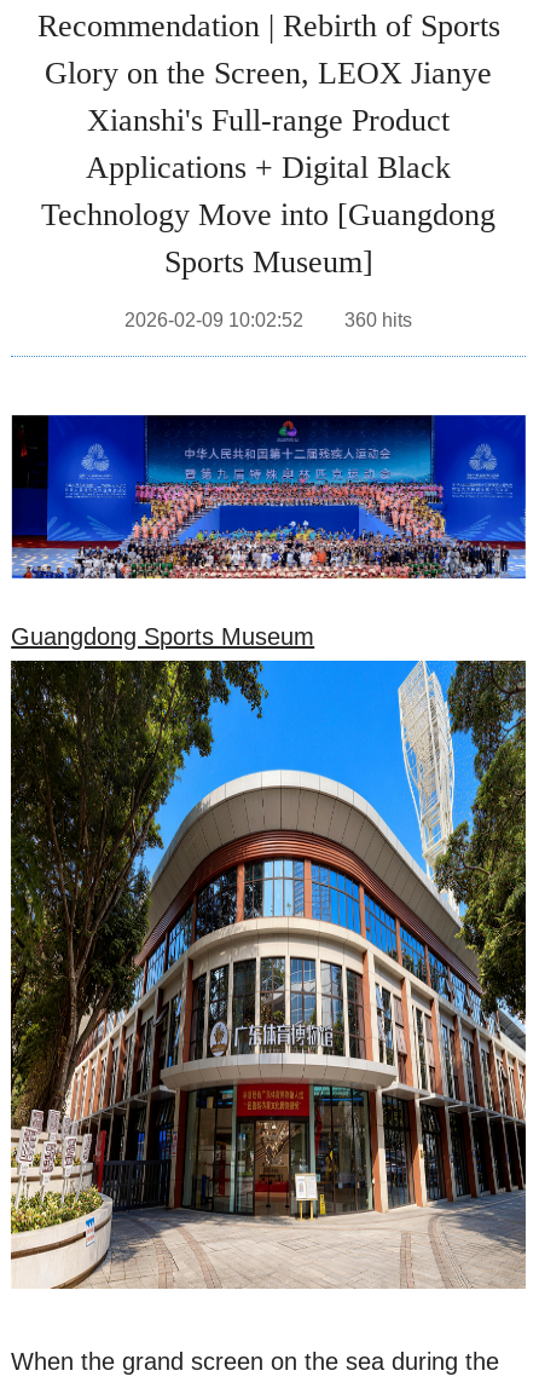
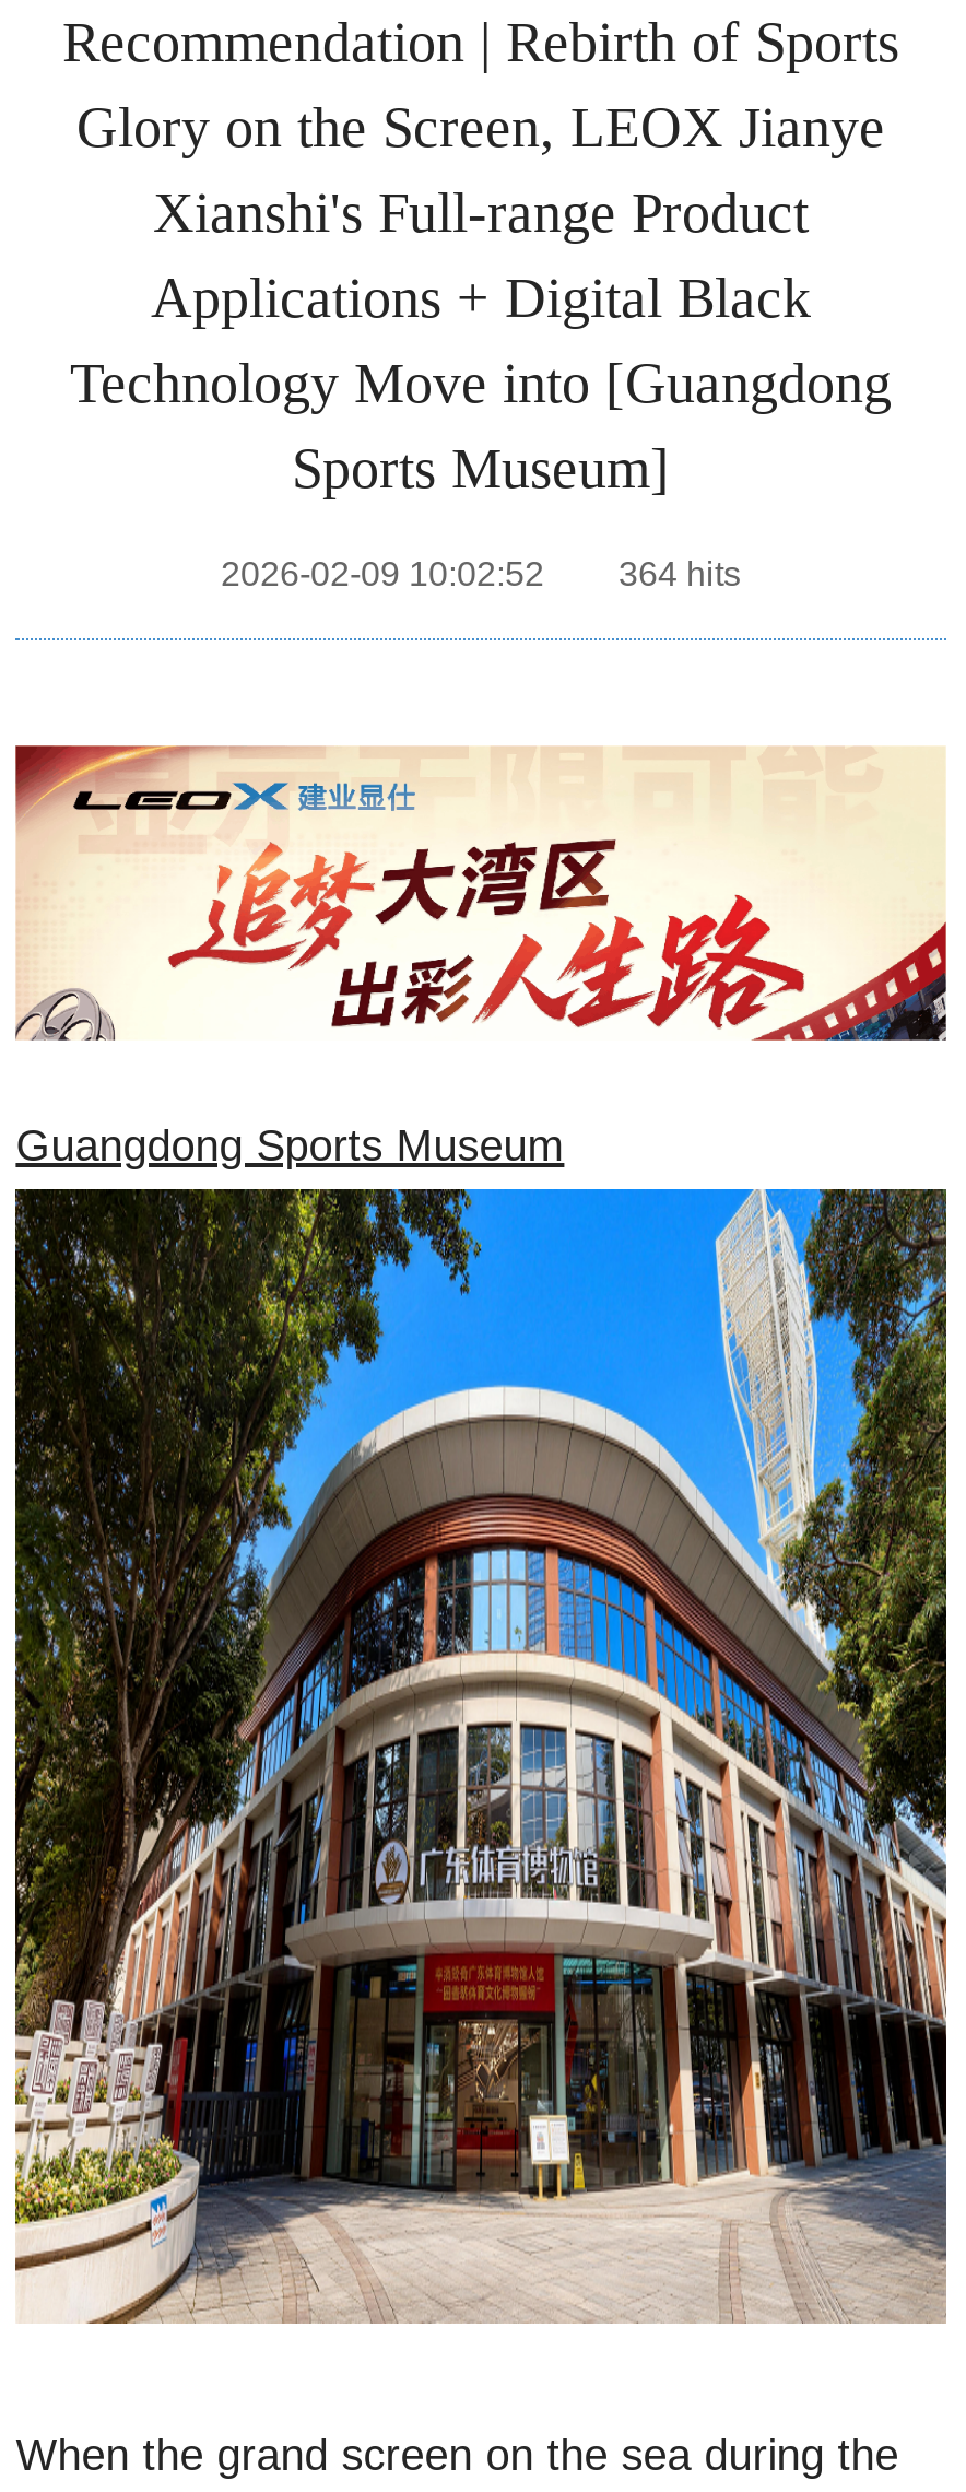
- 2026-02-09 10:02:52 360 hits
+ 2026-02-09 10:02:52 364 hits

- [image]
+ [image]
